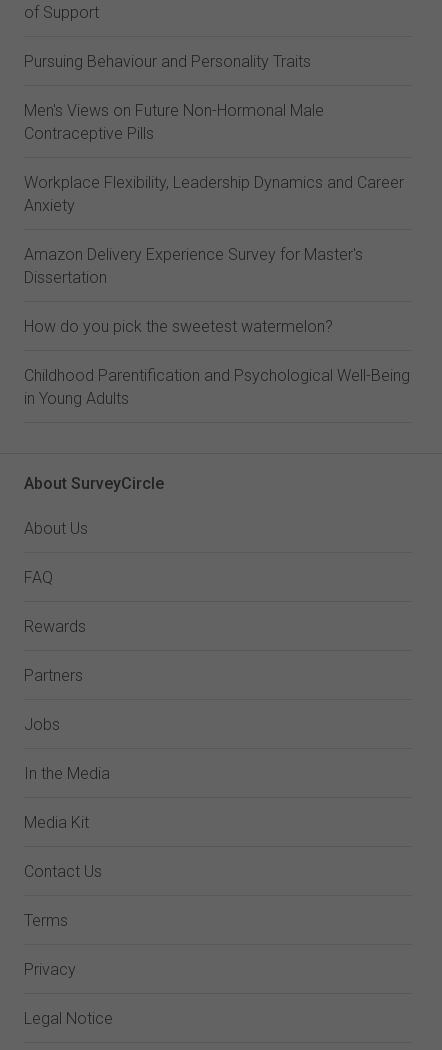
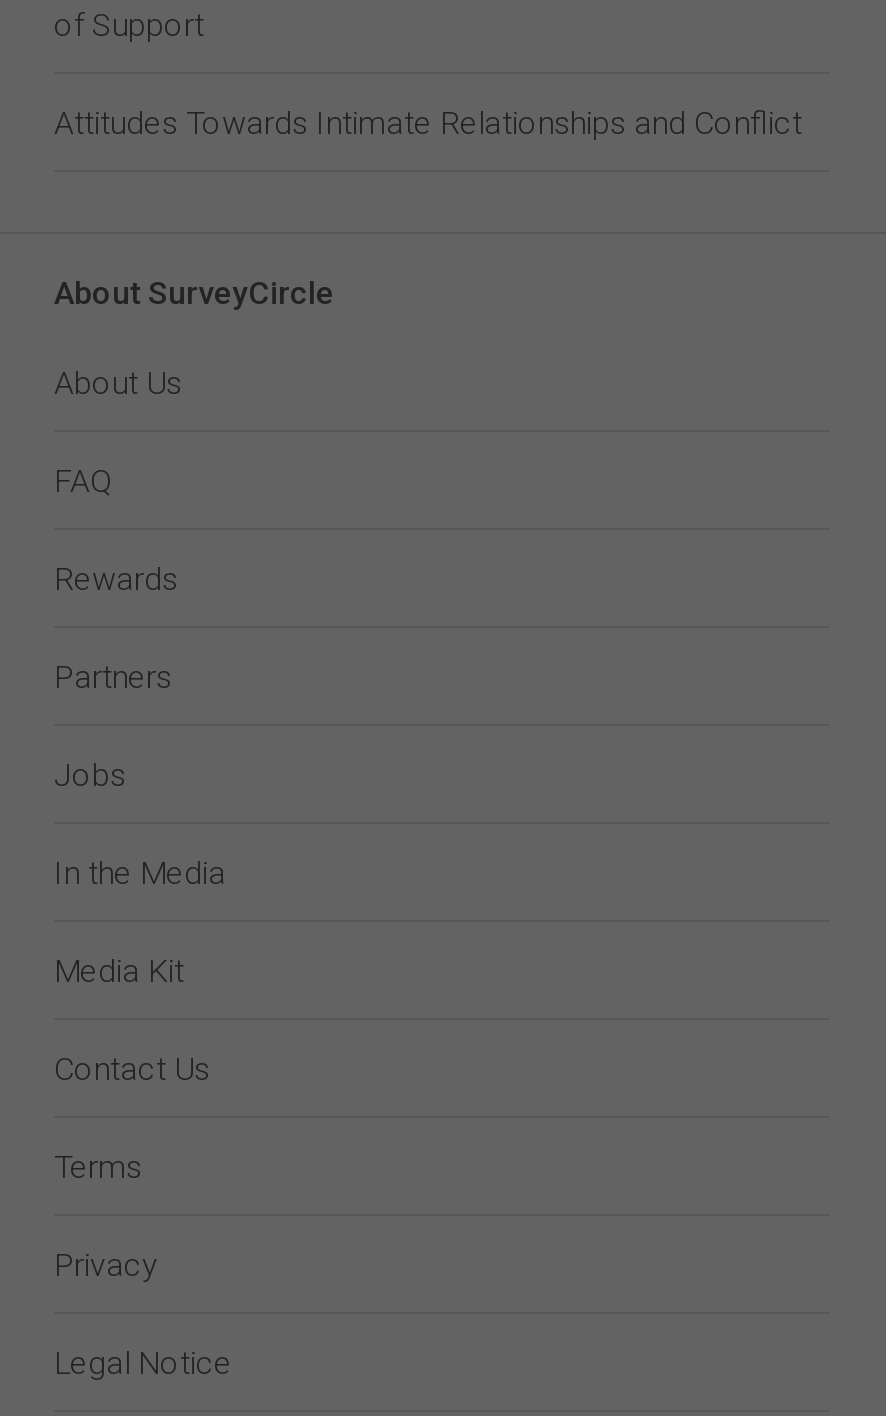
- Pursuing Behaviour and Personality Traits
- Men's Views on Future Non-Hormonal Male
- Contraceptive Pills
- Workplace Flexibility, Leadership Dynamics and Career
- Anxiety
- Amazon Delivery Experience Survey for Master's
- Dissertation
- How do you pick the sweetest watermelon?
- Childhood Parentification and Psychological Well-Being
- in Young Adults
+ Attitudes Towards Intimate Relationships and Conflict
